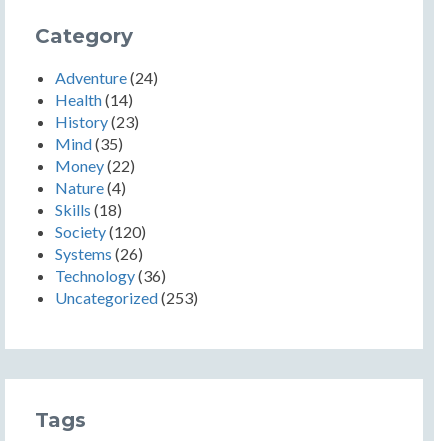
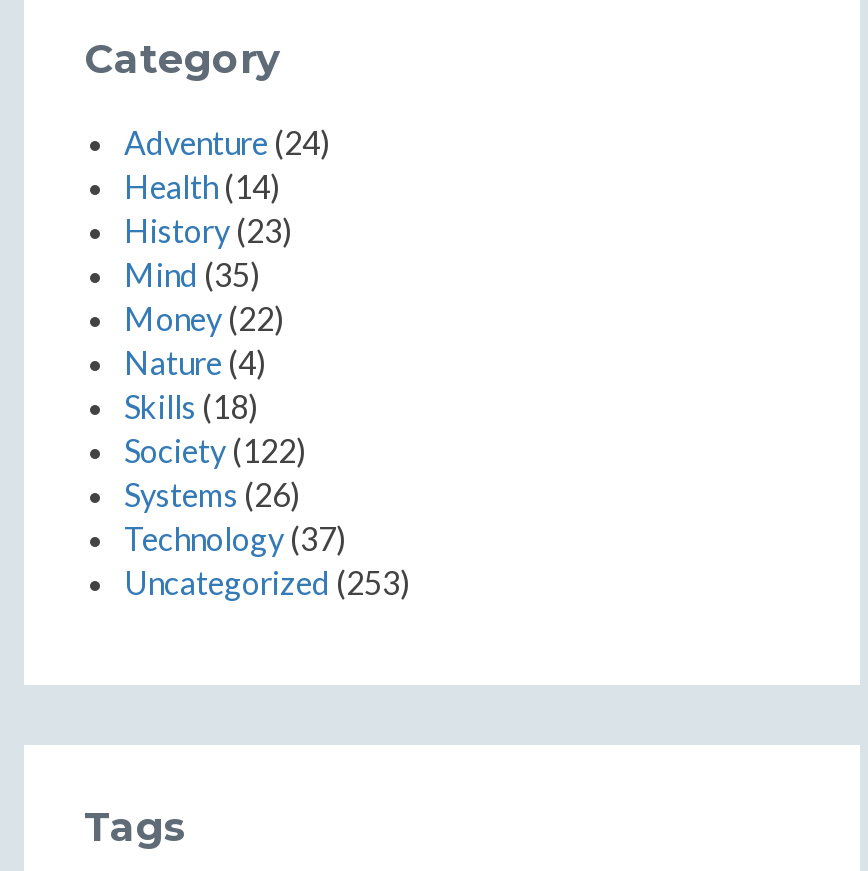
- Society (120)
+ Society (122)

- Technology (36)
+ Technology (37)
